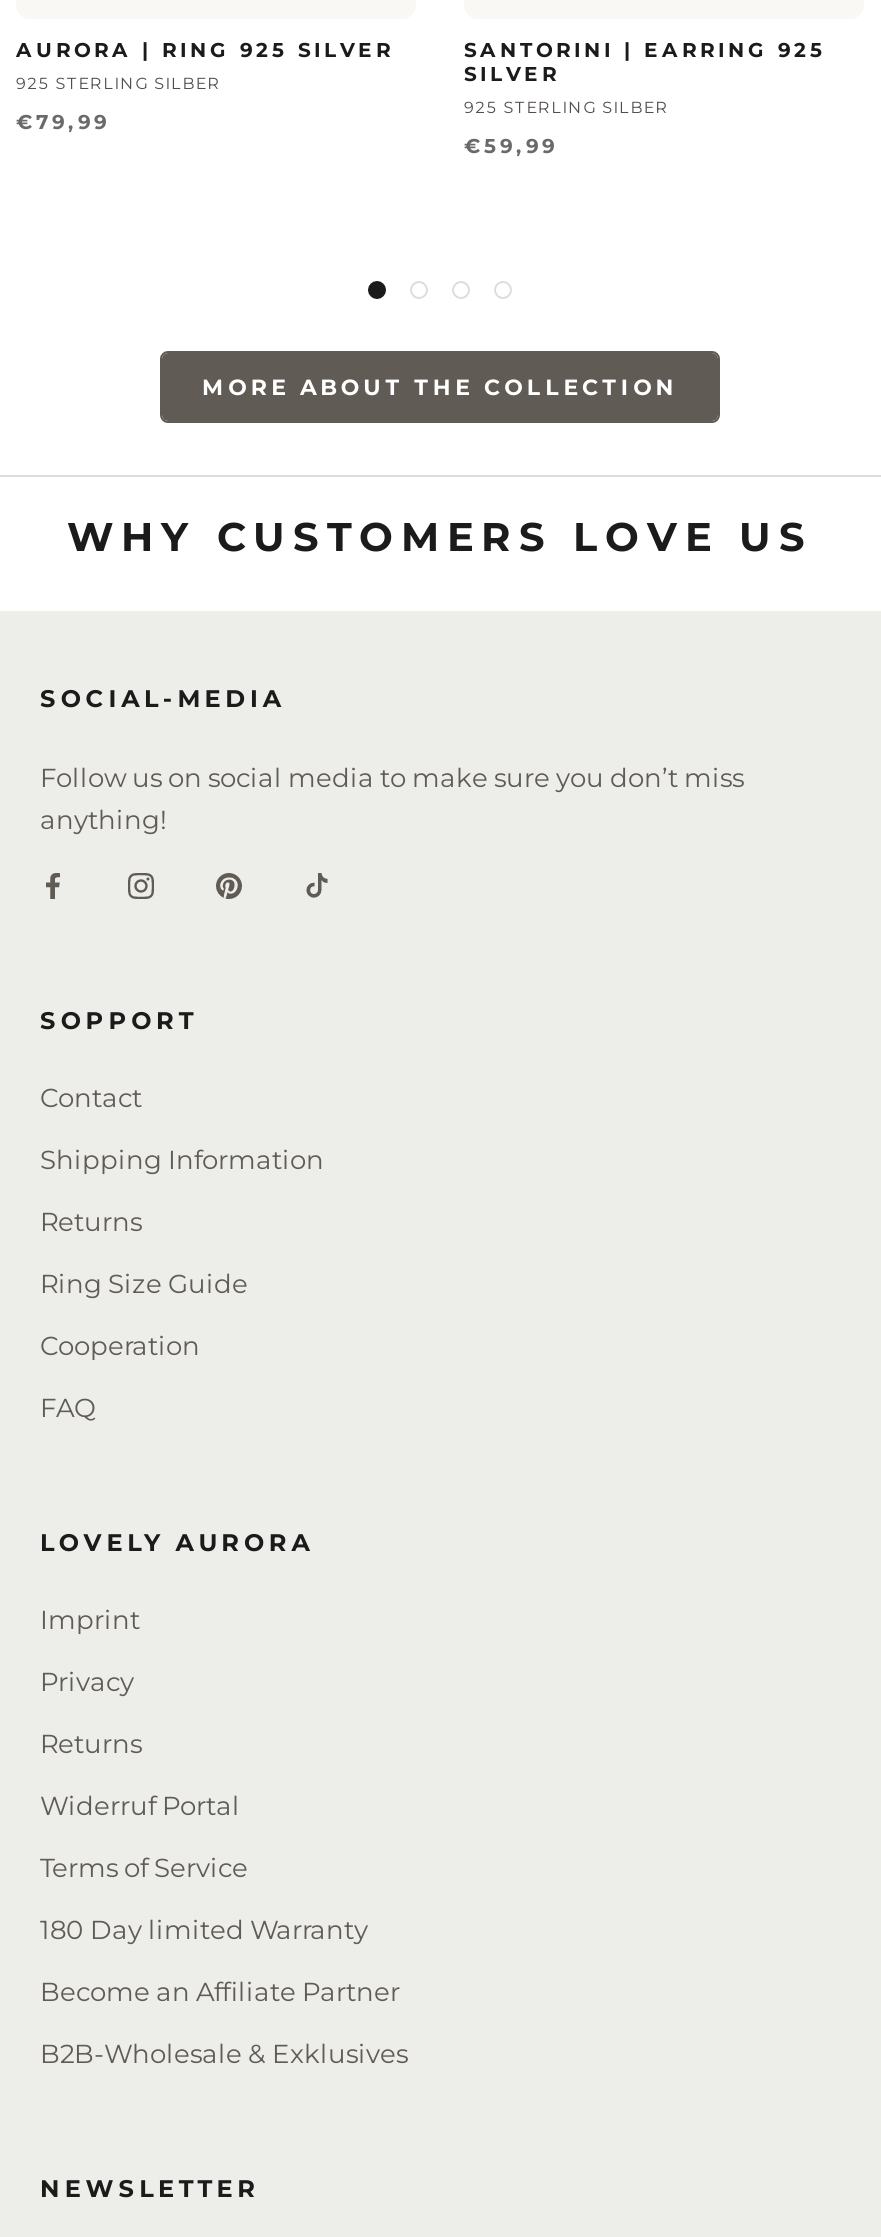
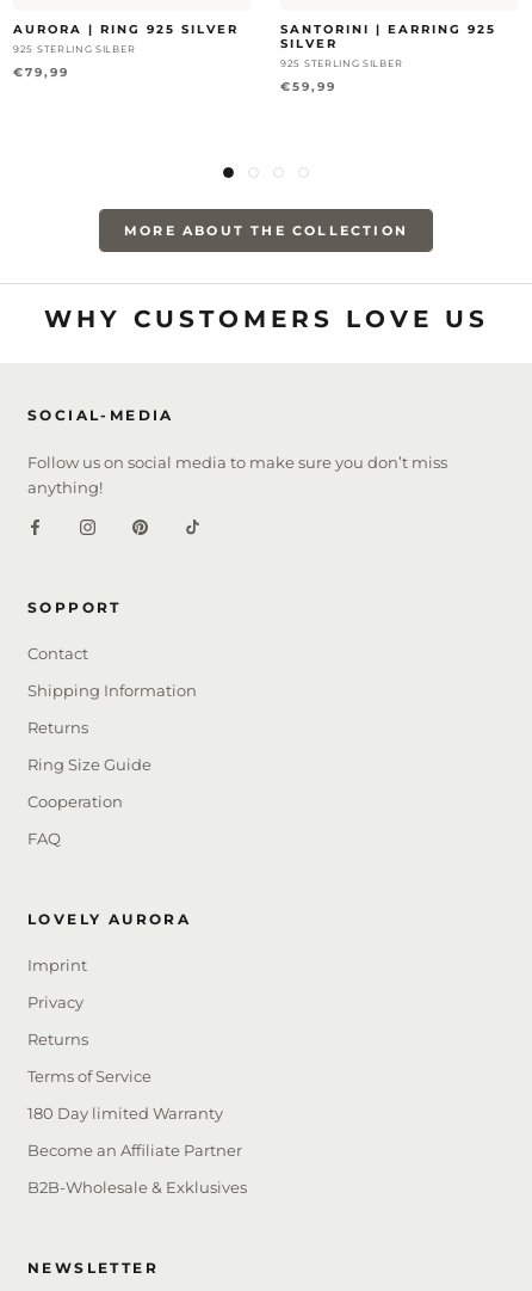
- Widerruf Portal
